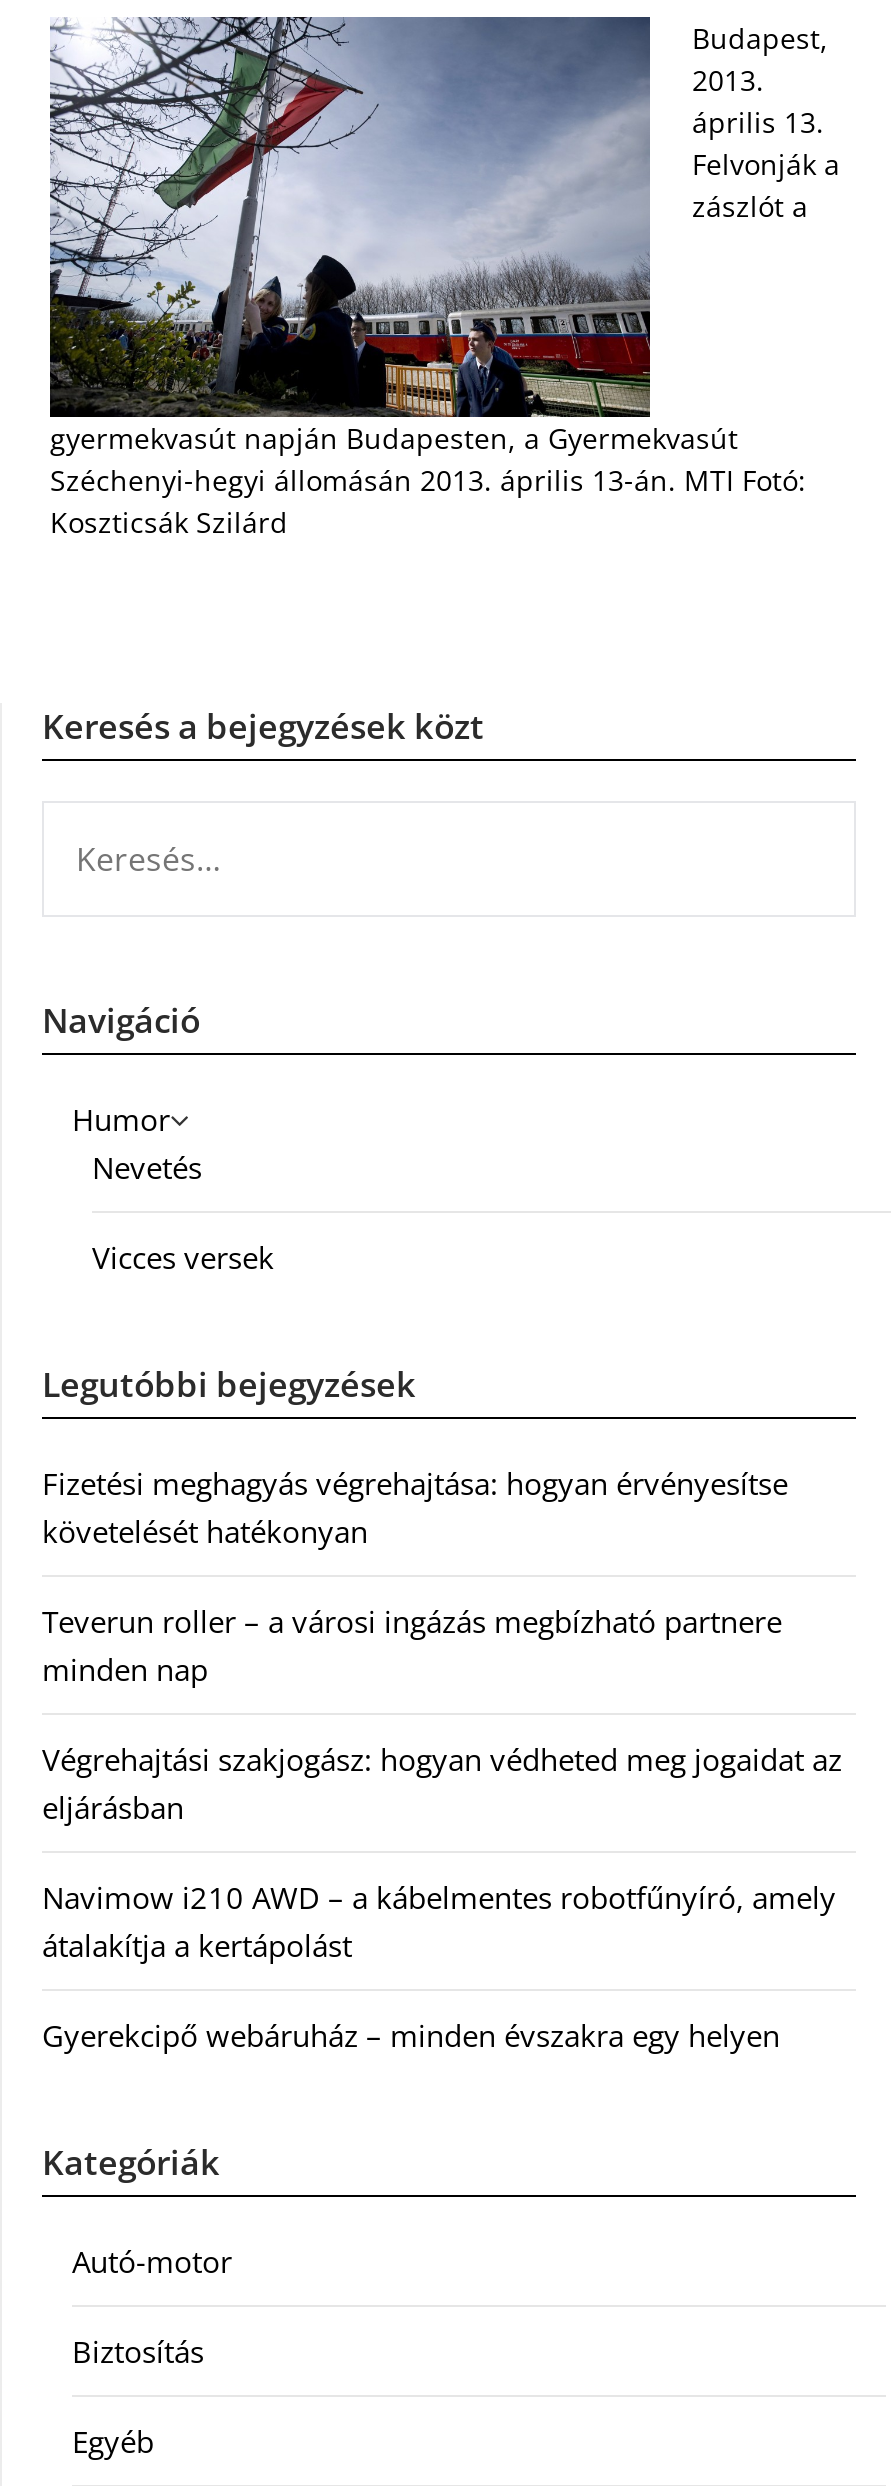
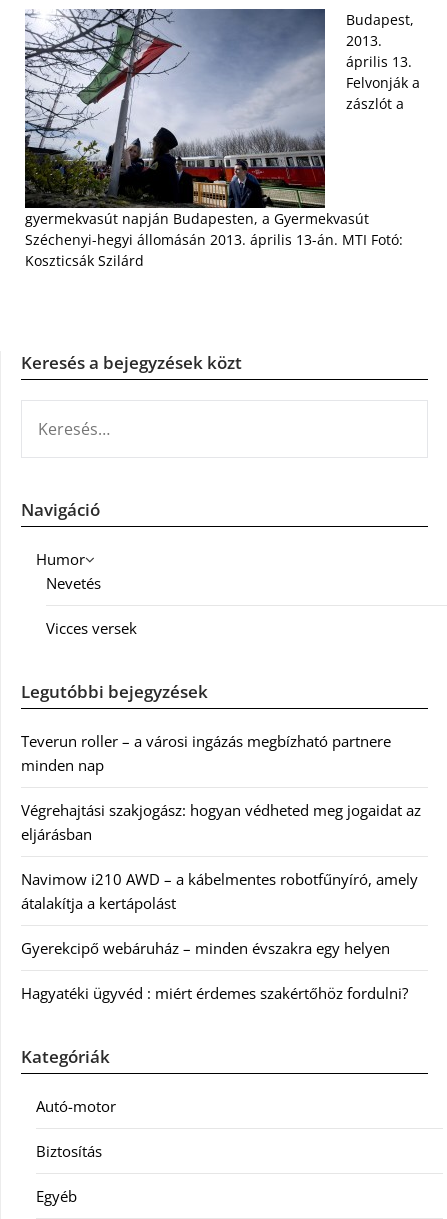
- Fizetési meghagyás végrehajtása: hogyan érvényesítse
- követelését hatékonyan

moved up: Teverun roller – a városi ingázás megbízható partnere | minden nap | Végrehajtási szakjogász: hogyan védheted meg jogaidat az | eljárásban | Navimow i210 AWD – a kábelmentes robotfűnyíró, amely | átalakítja a kertápolást | Gyerekcipő webáruház – minden évszakra egy helyen

+ Hagyatéki ügyvéd : miért érdemes szakértőhöz fordulni?
